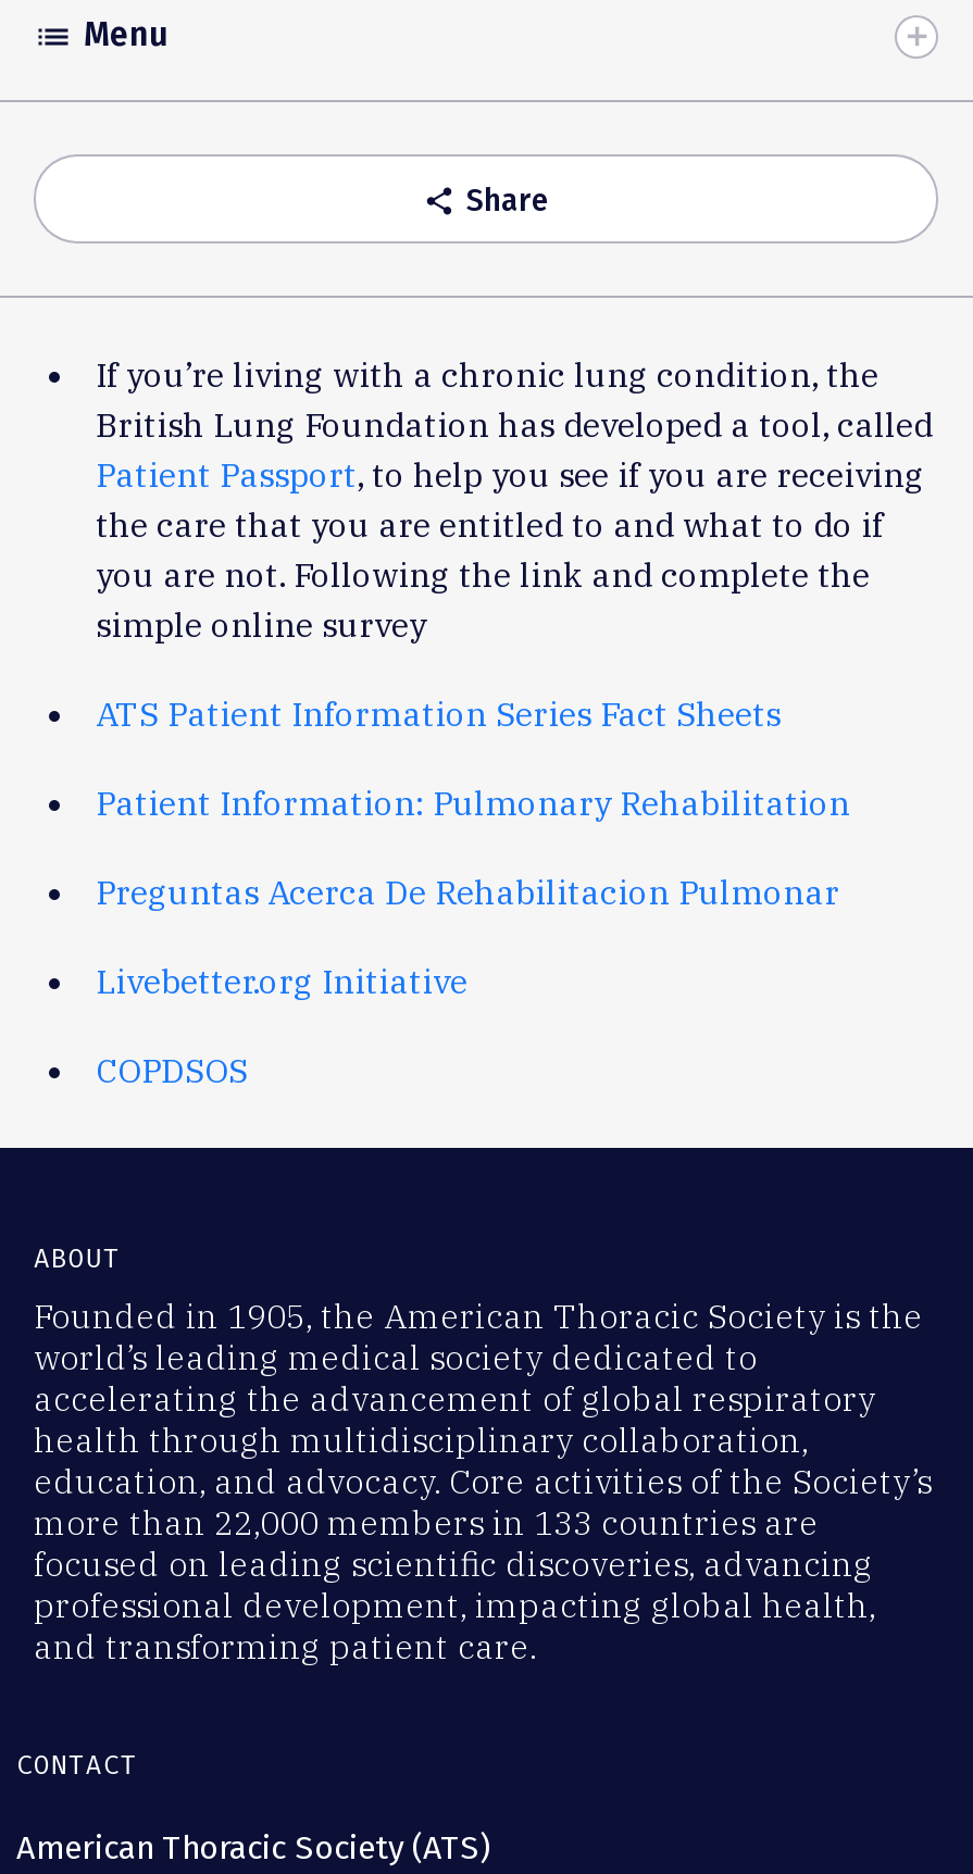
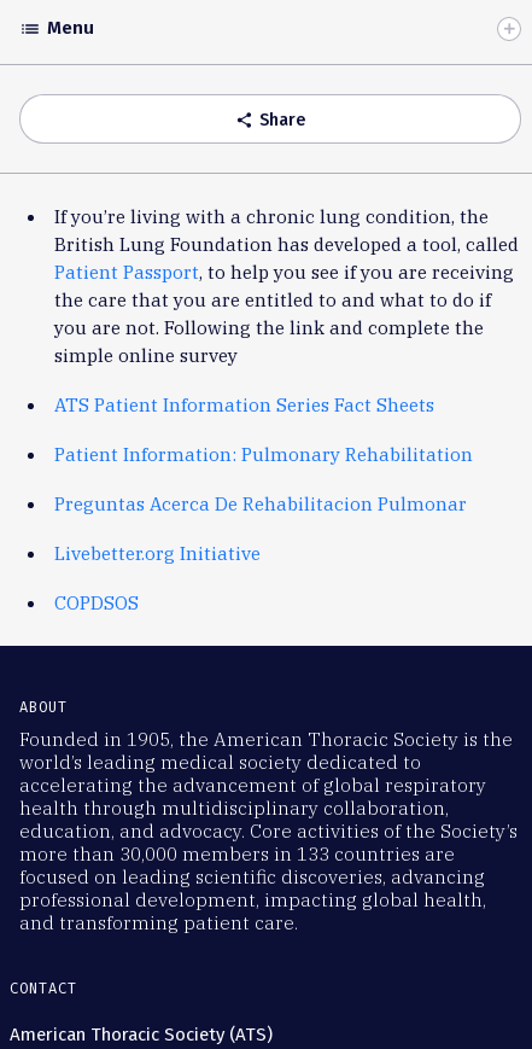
- more than 22,000 members in 133 countries are
+ more than 30,000 members in 133 countries are
